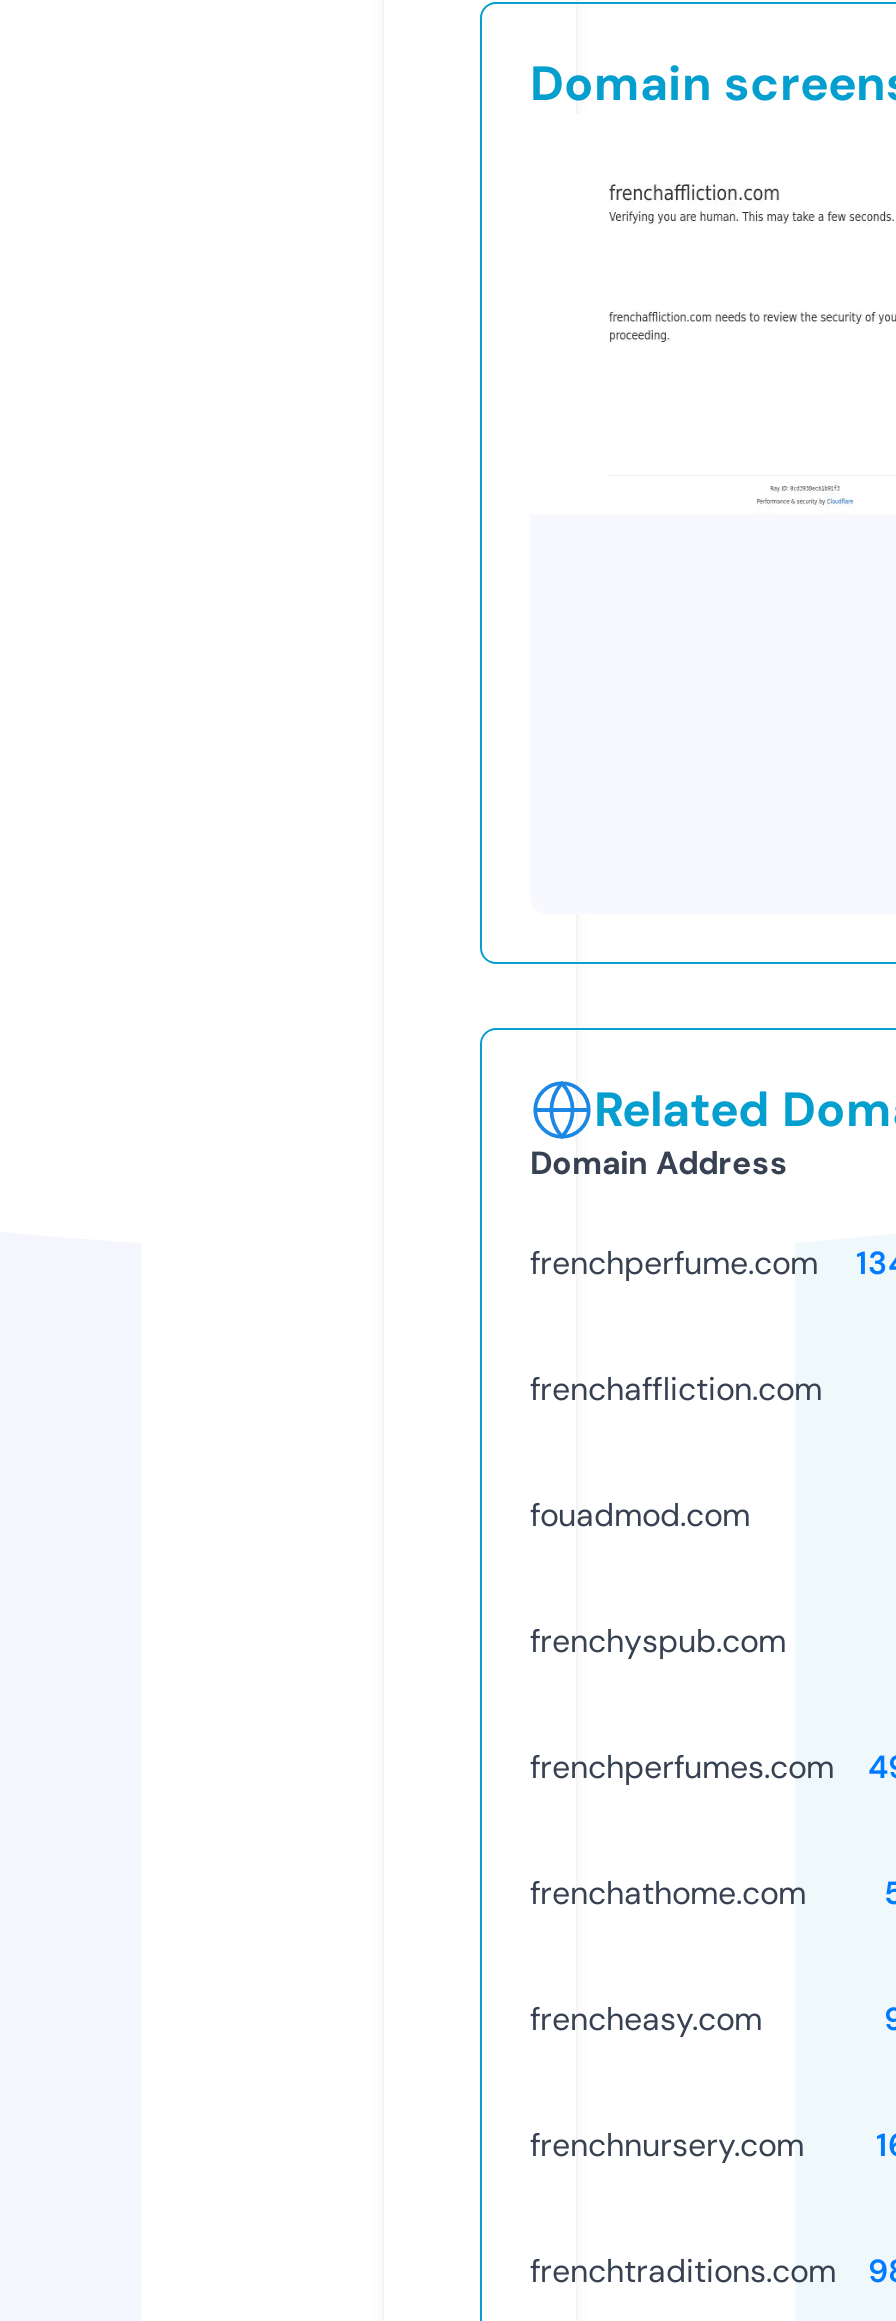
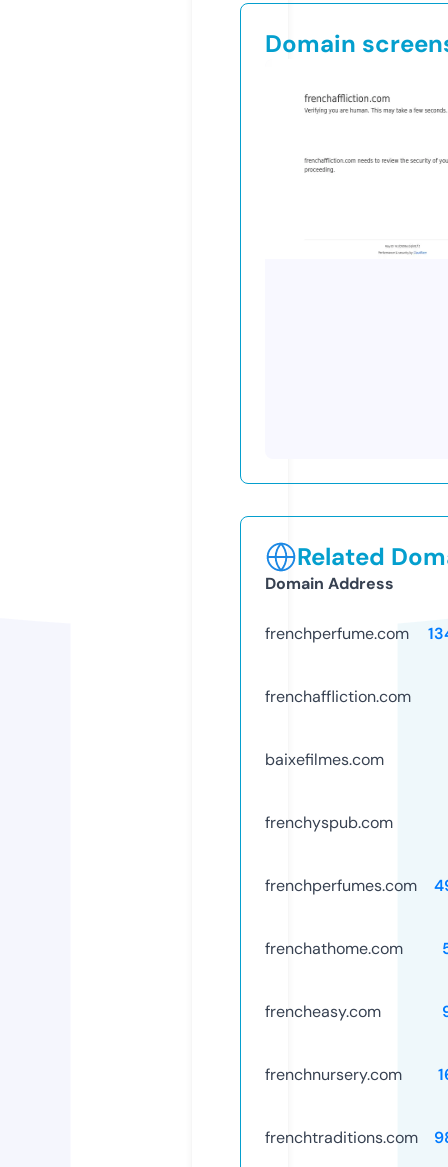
- fouadmod.com
+ baixefilmes.com
